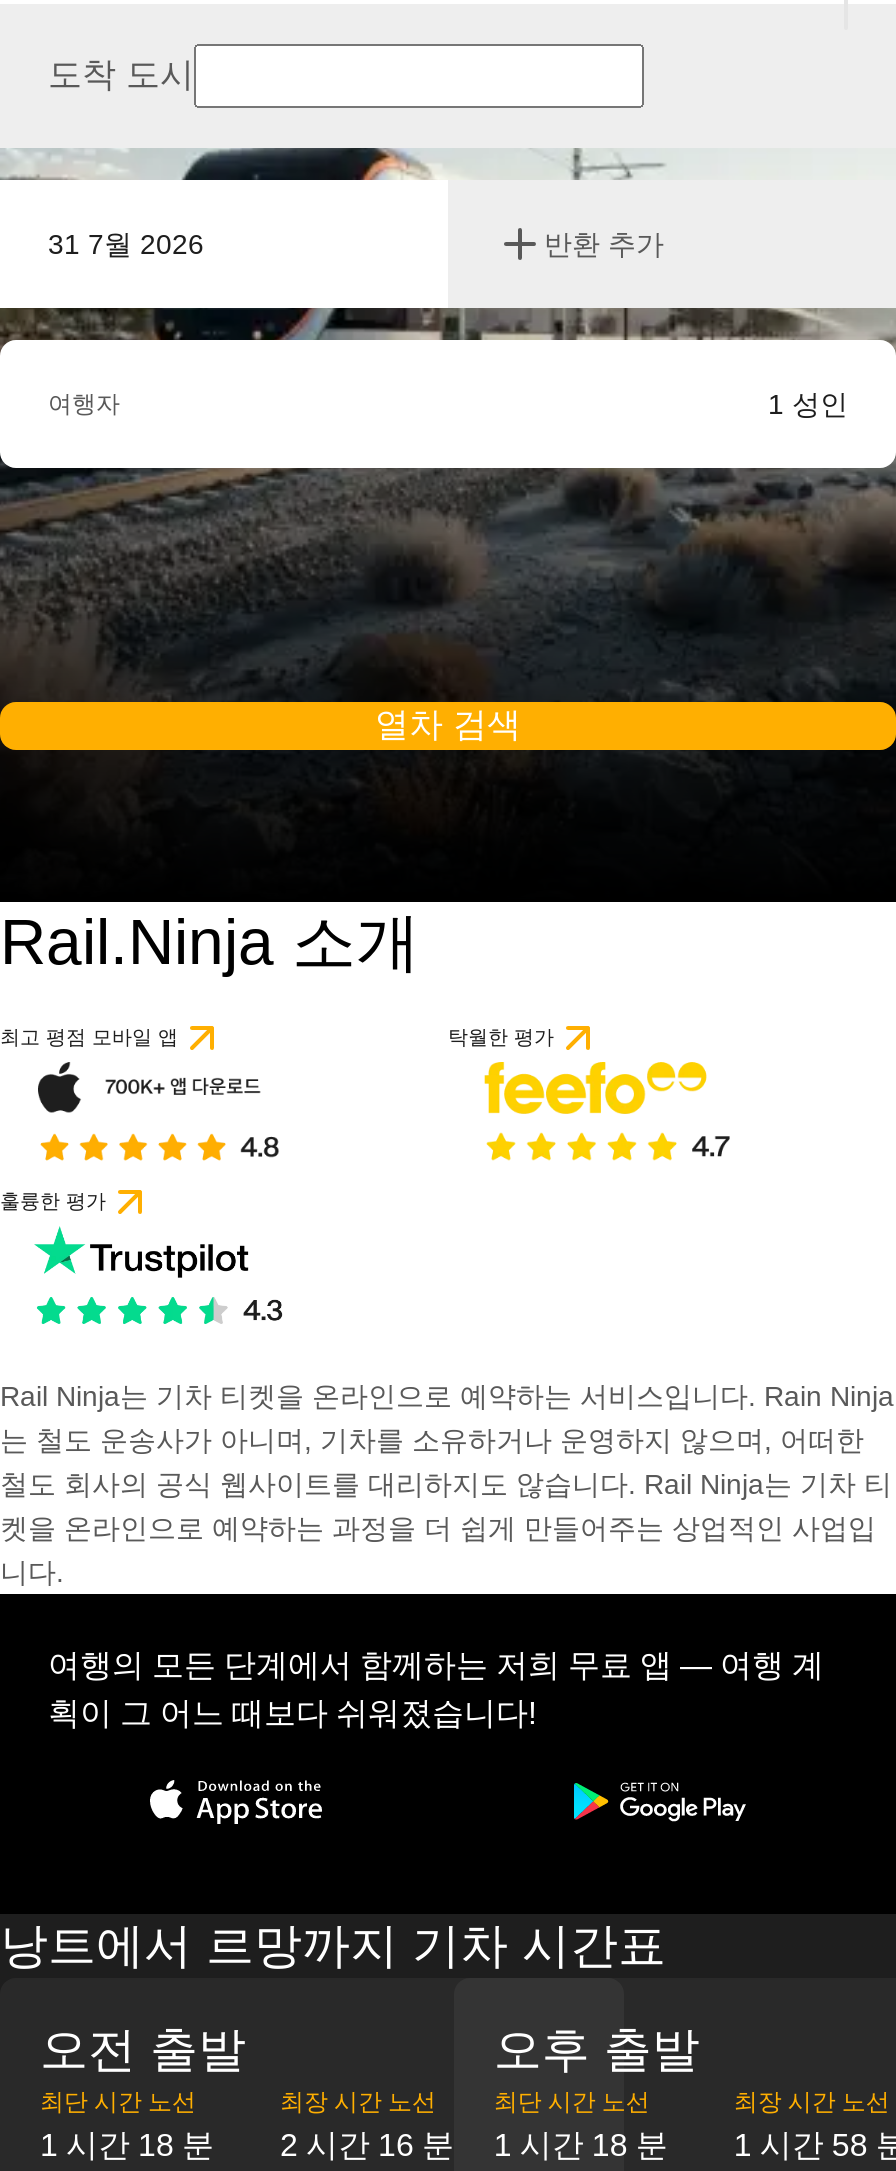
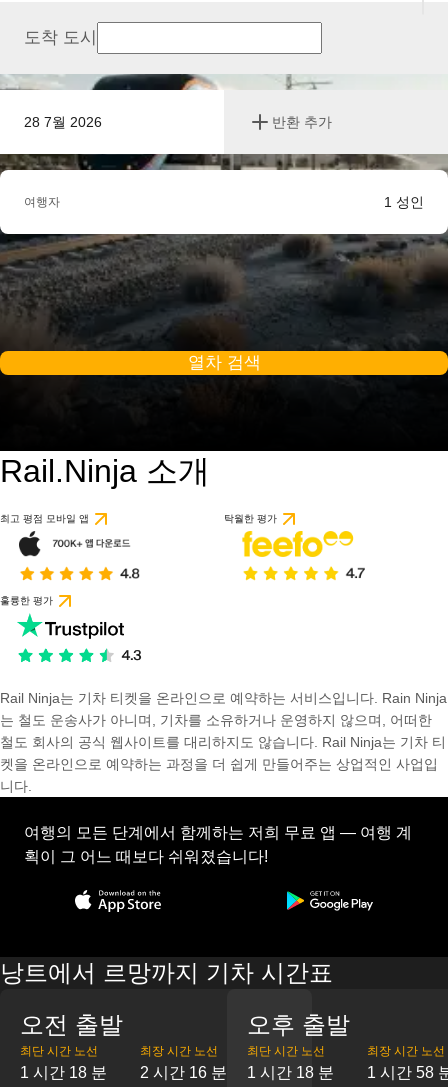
- 31 7월 2026
+ 28 7월 2026
